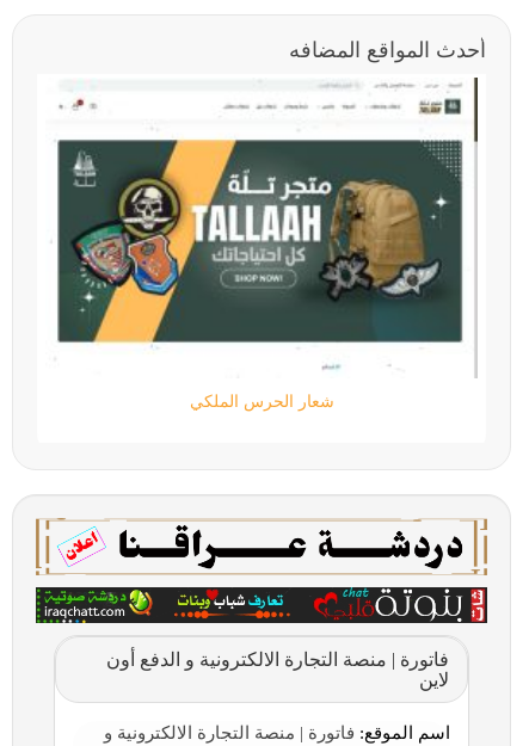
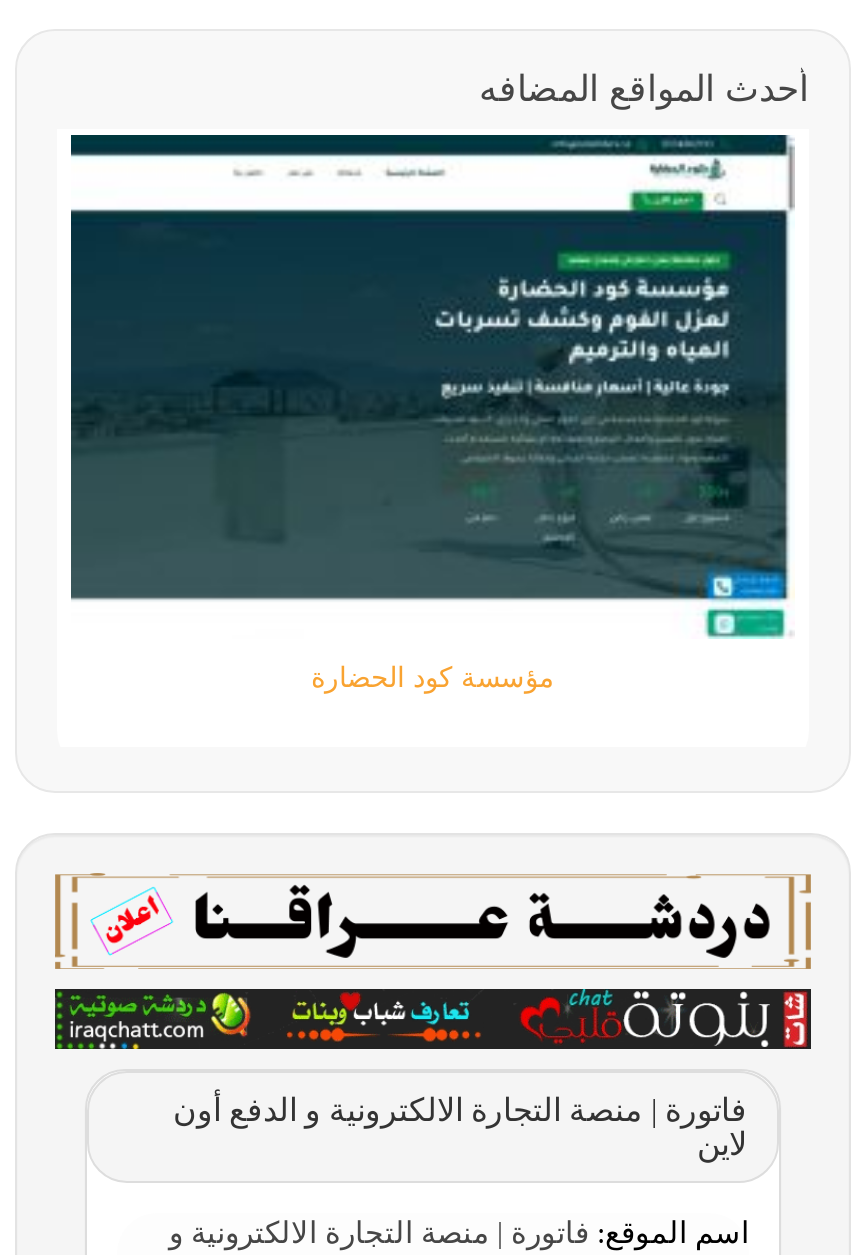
- [image]
- شعار الحرس الملكي
+ [image]
+ مؤسسة كود الحضارة
